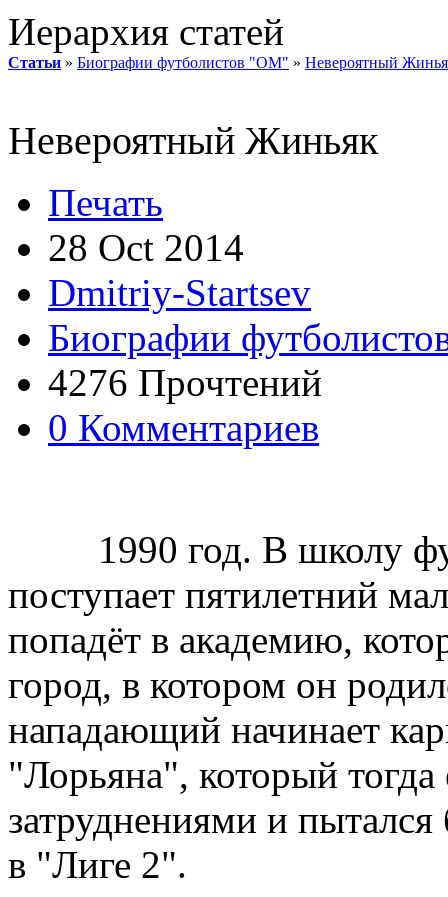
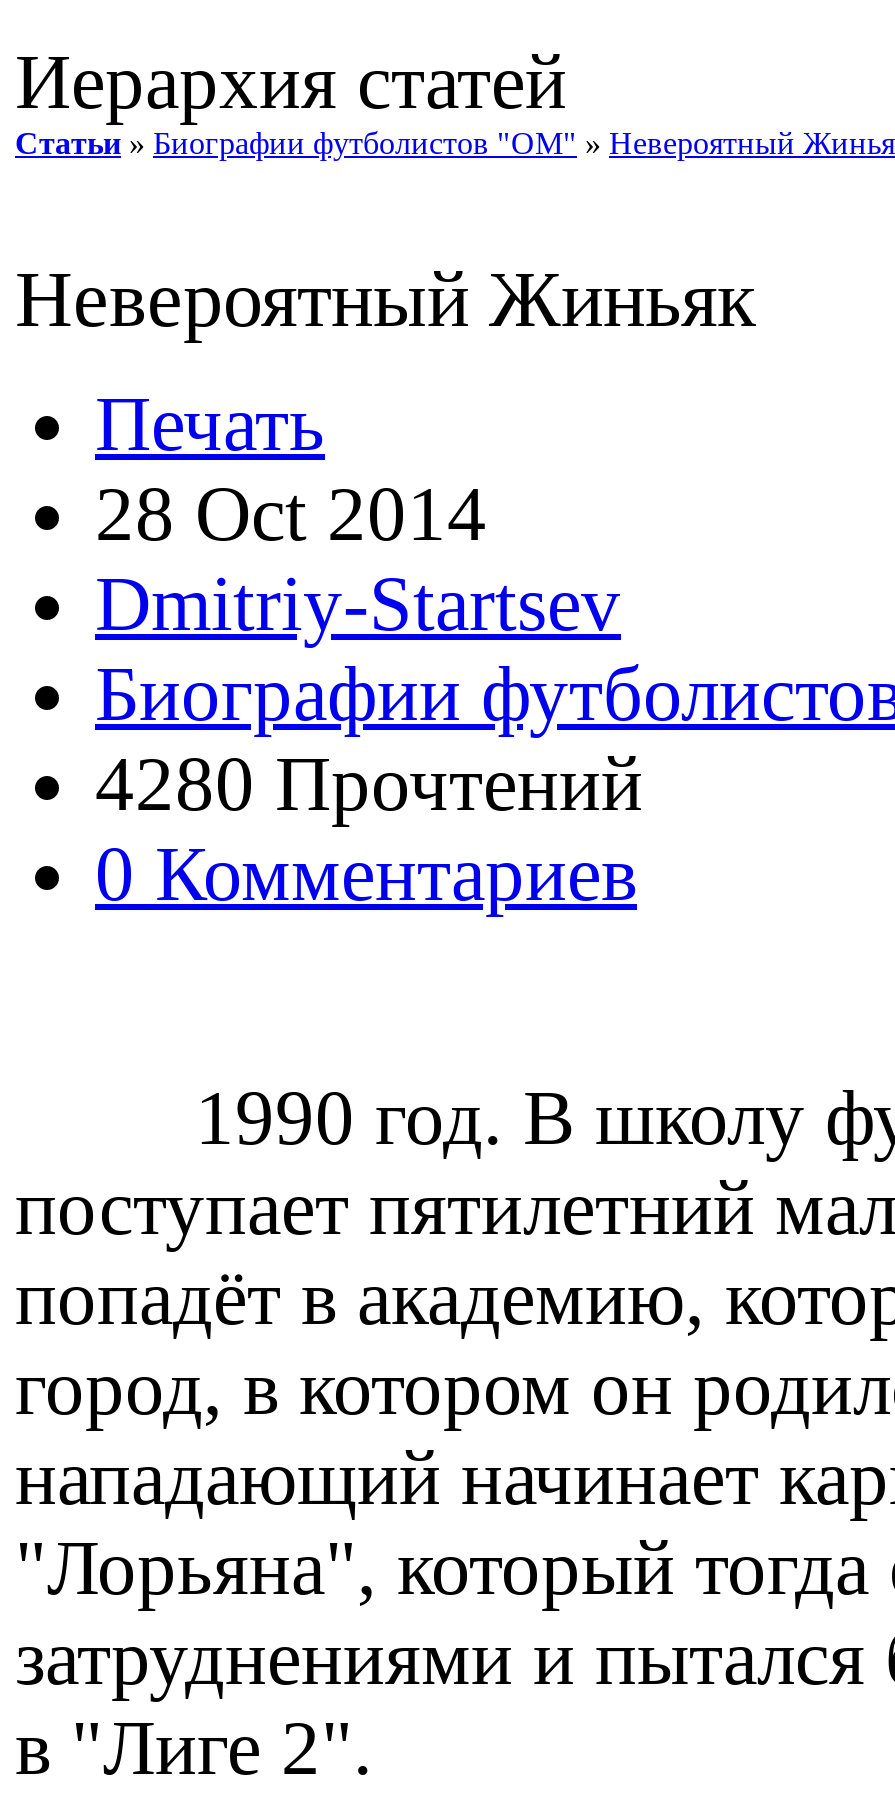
- 4276 Прочтений
+ 4280 Прочтений
